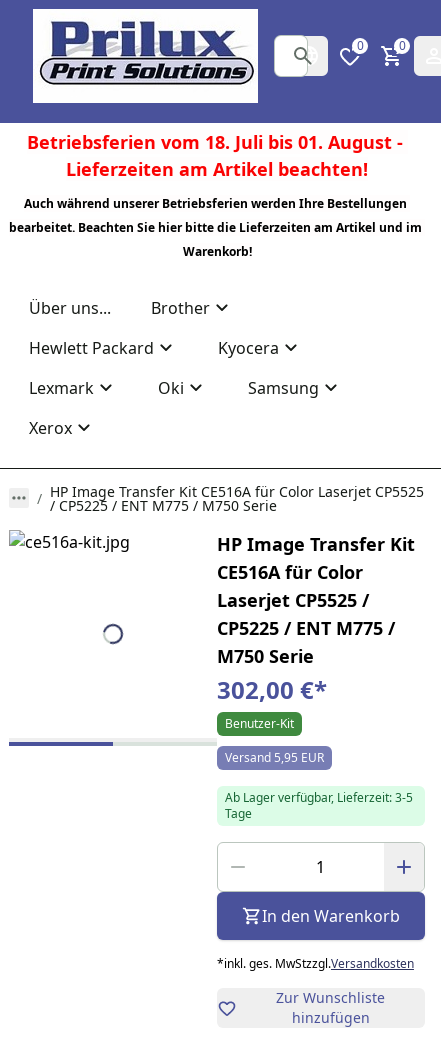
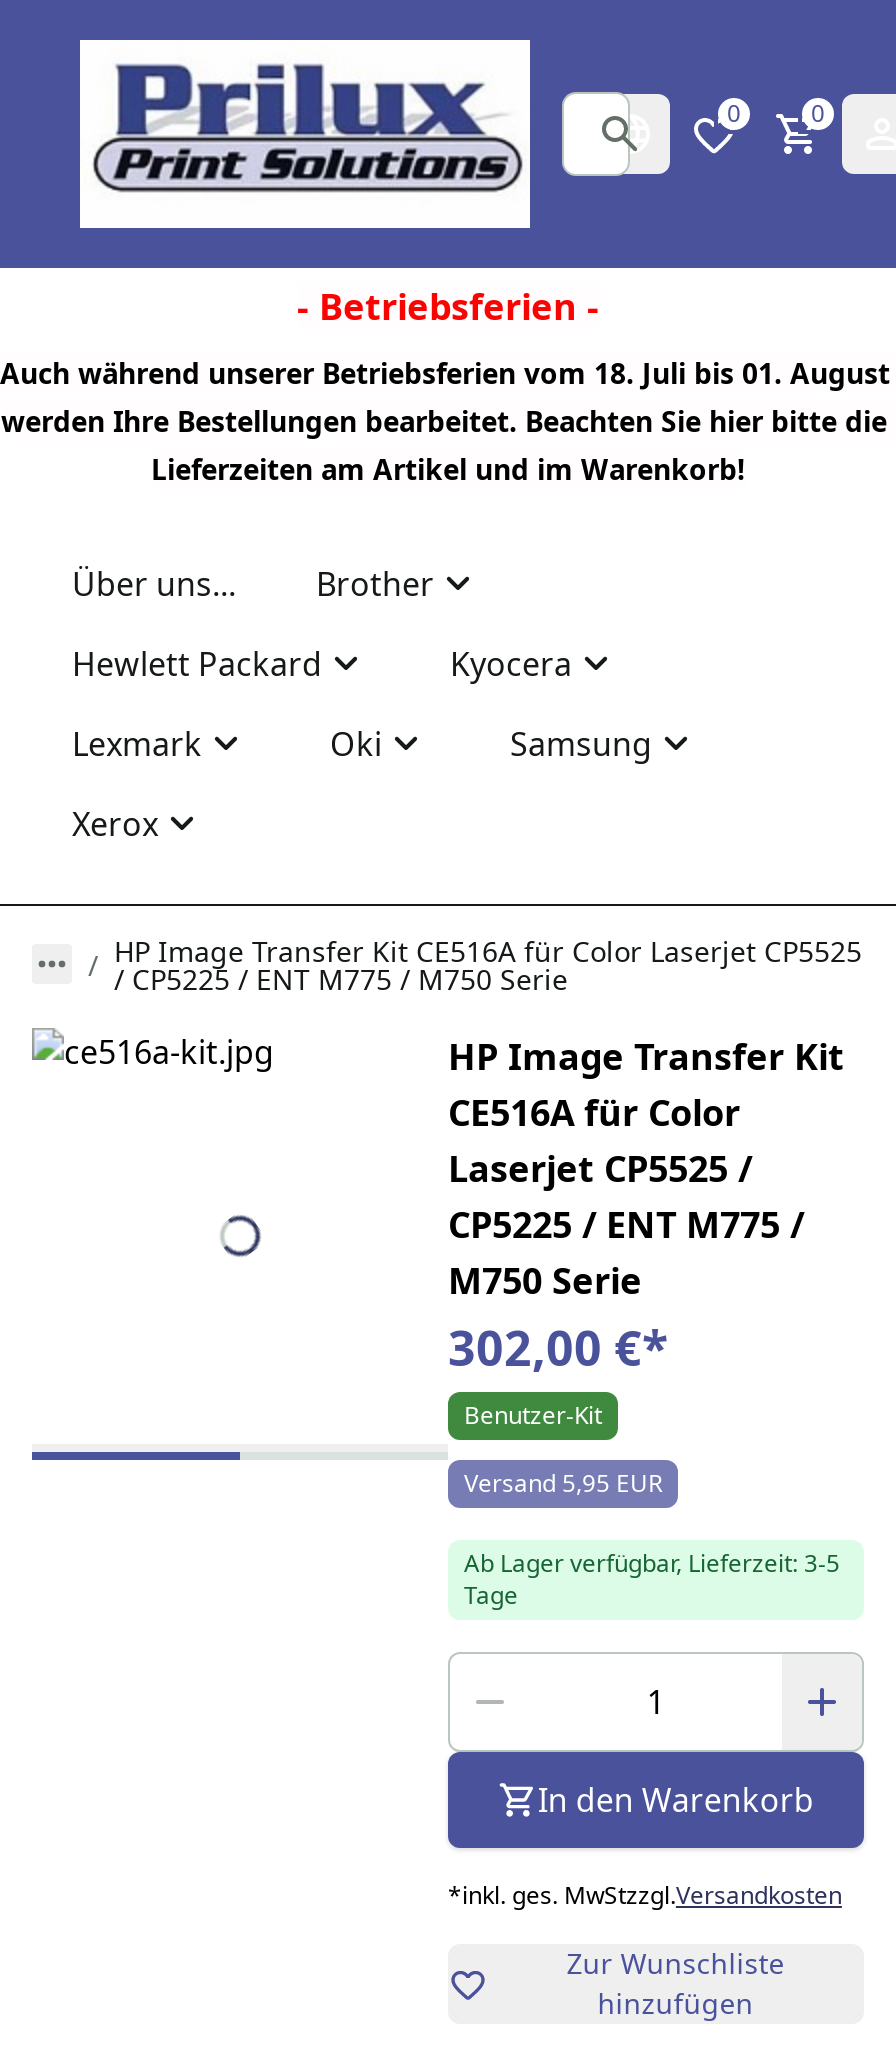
- Betriebsferien vom 18. Juli bis 01. August -
- Lieferzeiten am Artikel beachten!
+ - Betriebsferien -

- Auch während unserer Betriebsferien werden Ihre Bestellungen
- bearbeitet. Beachten Sie hier bitte die Lieferzeiten am Artikel und im
- Warenkorb!
+ Auch während unserer Betriebsferien vom 18. Juli bis 01. August
+ werden Ihre Bestellungen bearbeitet. Beachten Sie hier bitte die
+ Lieferzeiten am Artikel und im Warenkorb!
